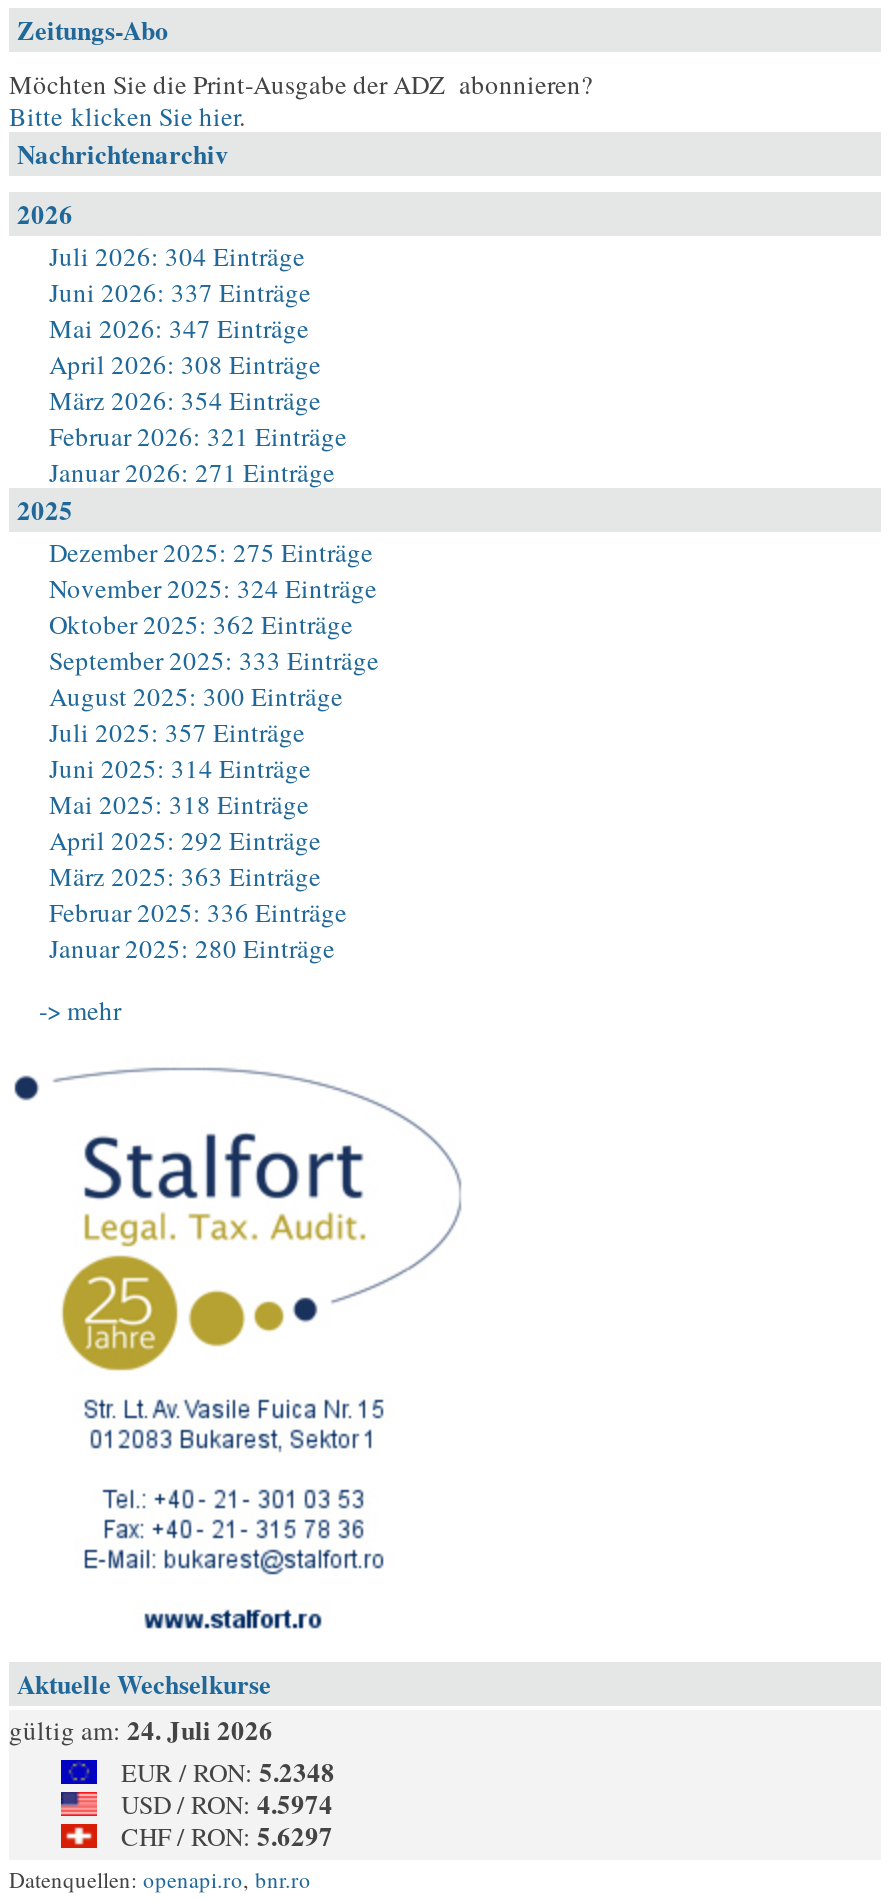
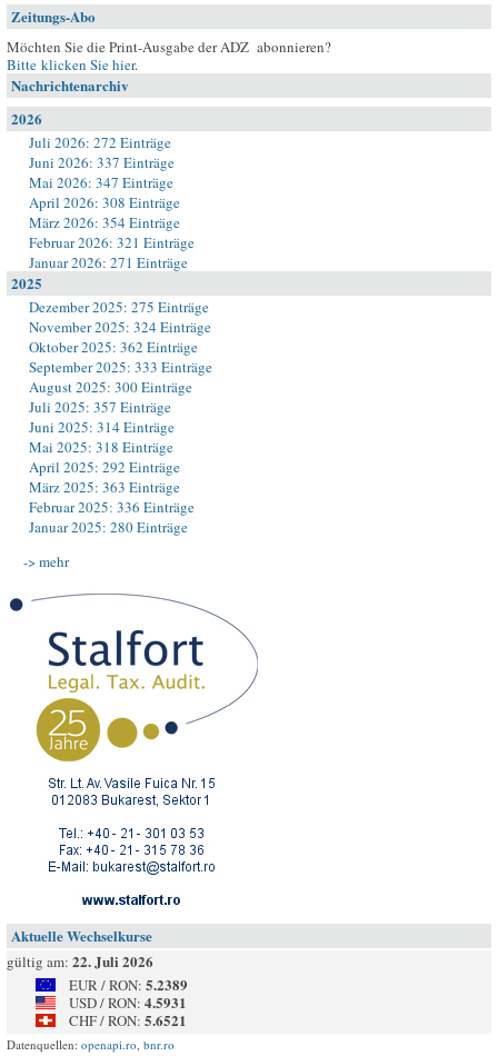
- Juli 2026: 304 Einträge
+ Juli 2026: 272 Einträge

- gültig am: 24. Juli 2026
+ gültig am: 22. Juli 2026

- EUR / RON: 5.2348
+ EUR / RON: 5.2389

- USD / RON: 4.5974
+ USD / RON: 4.5931

- CHF / RON: 5.6297
+ CHF / RON: 5.6521
